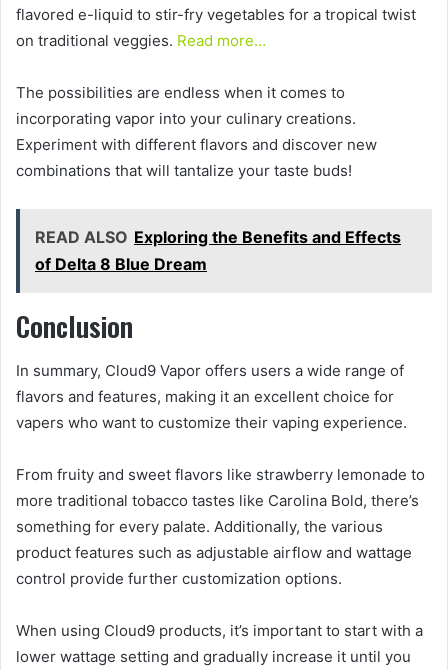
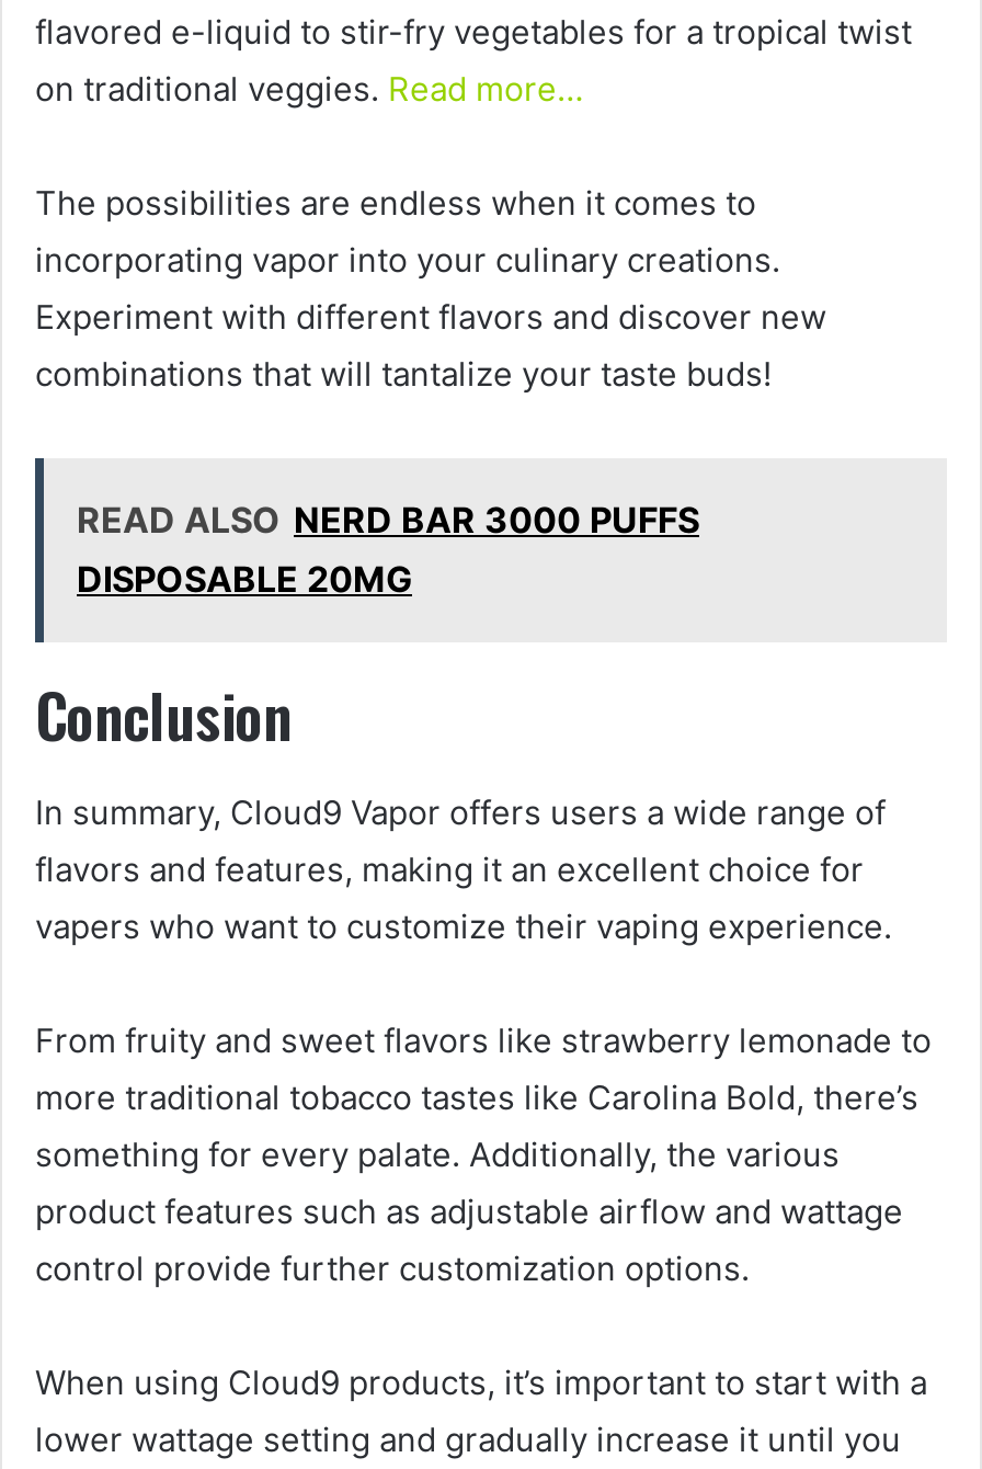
- READ ALSO Exploring the Benefits and Effects
- of Delta 8 Blue Dream
+ READ ALSO NERD BAR 3000 PUFFS
+ DISPOSABLE 20MG
